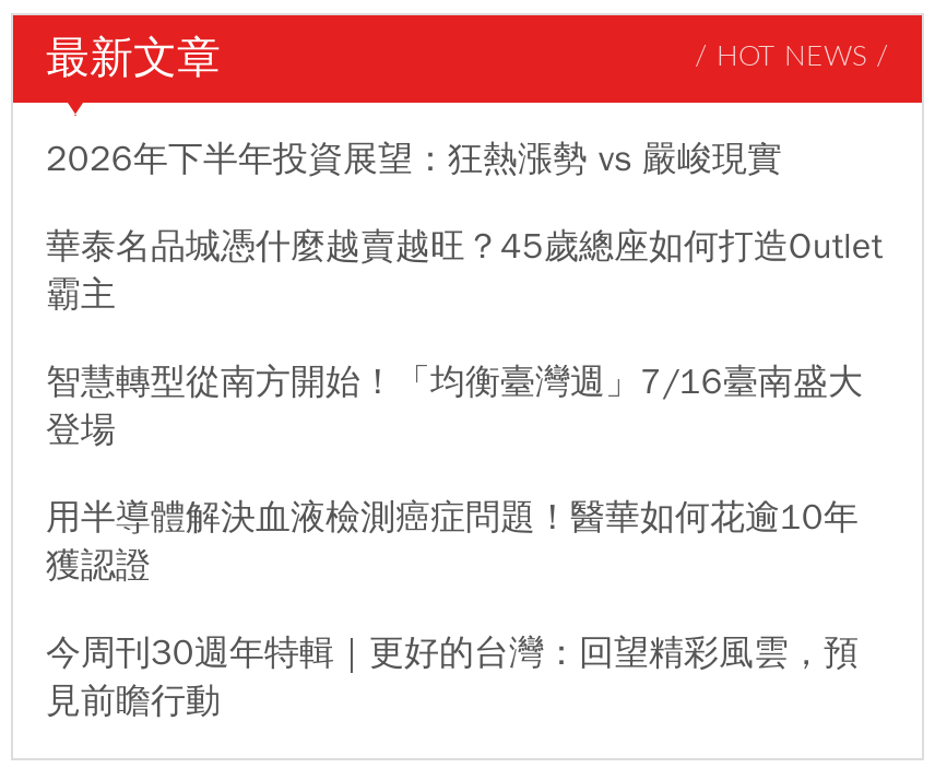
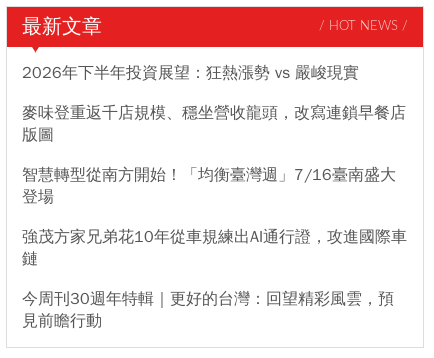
- 華泰名品城憑什麼越賣越旺？45歲總座如何打造Outlet
- 霸主
+ 麥味登重返千店規模、穩坐營收龍頭，改寫連鎖早餐店
+ 版圖

- 用半導體解決血液檢測癌症問題！醫華如何花逾10年
- 獲認證
+ 強茂方家兄弟花10年從車規練出AI通行證，攻進國際車
+ 鏈
